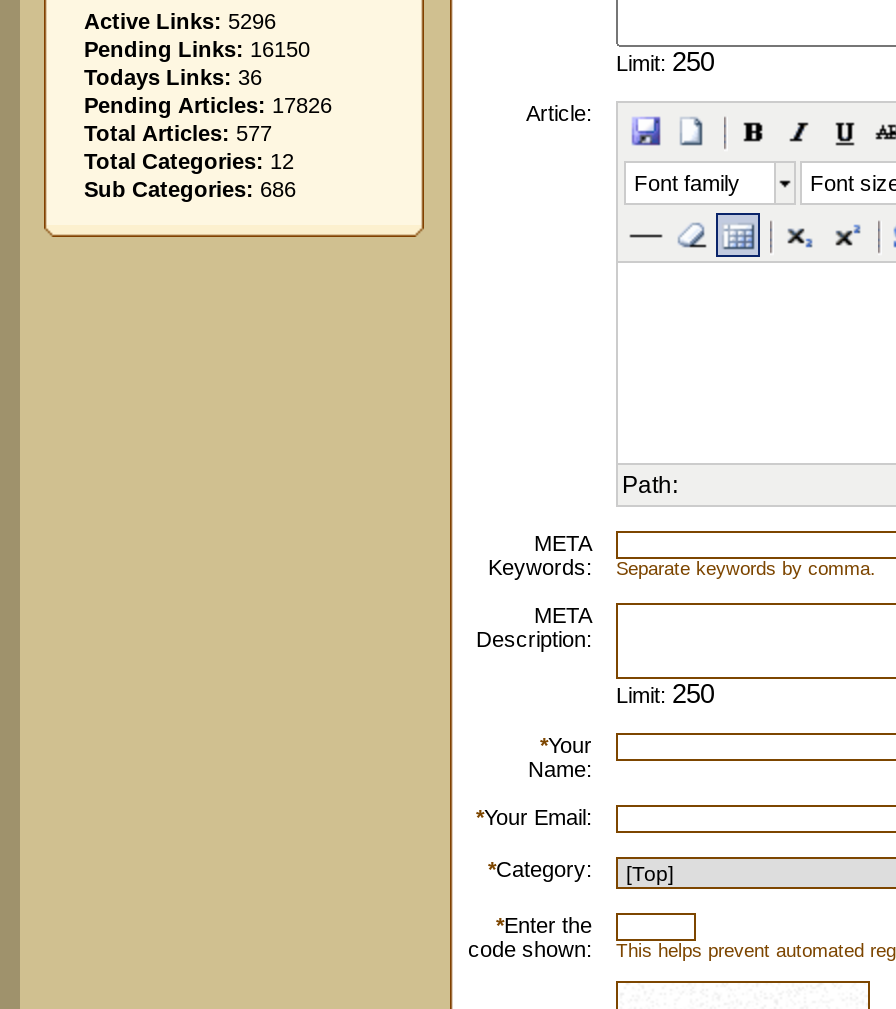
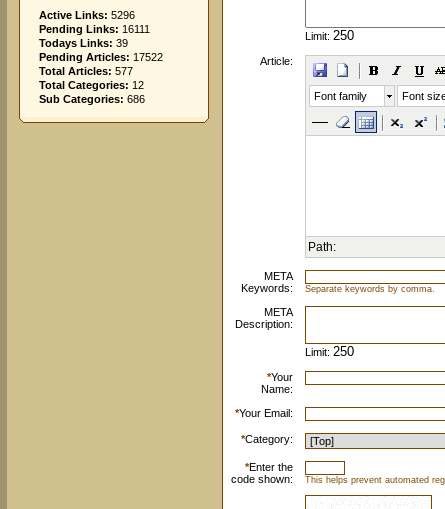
- Pending Links: 16150
+ Pending Links: 16111

- Todays Links: 36
+ Todays Links: 39

- Pending Articles: 17826
+ Pending Articles: 17522
